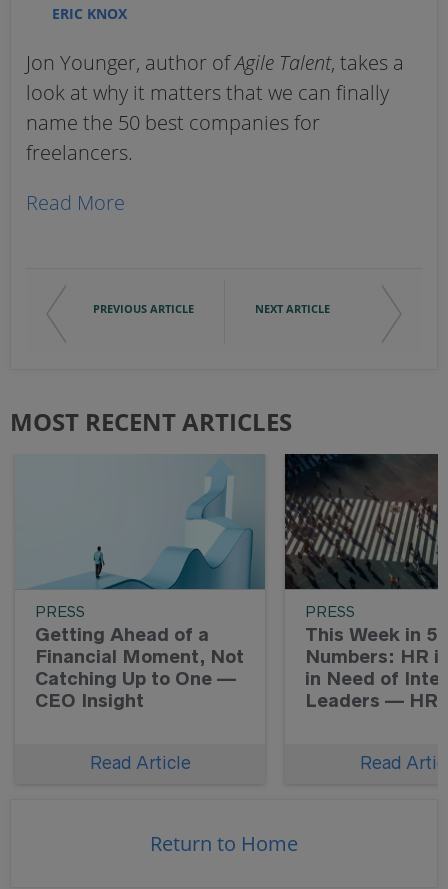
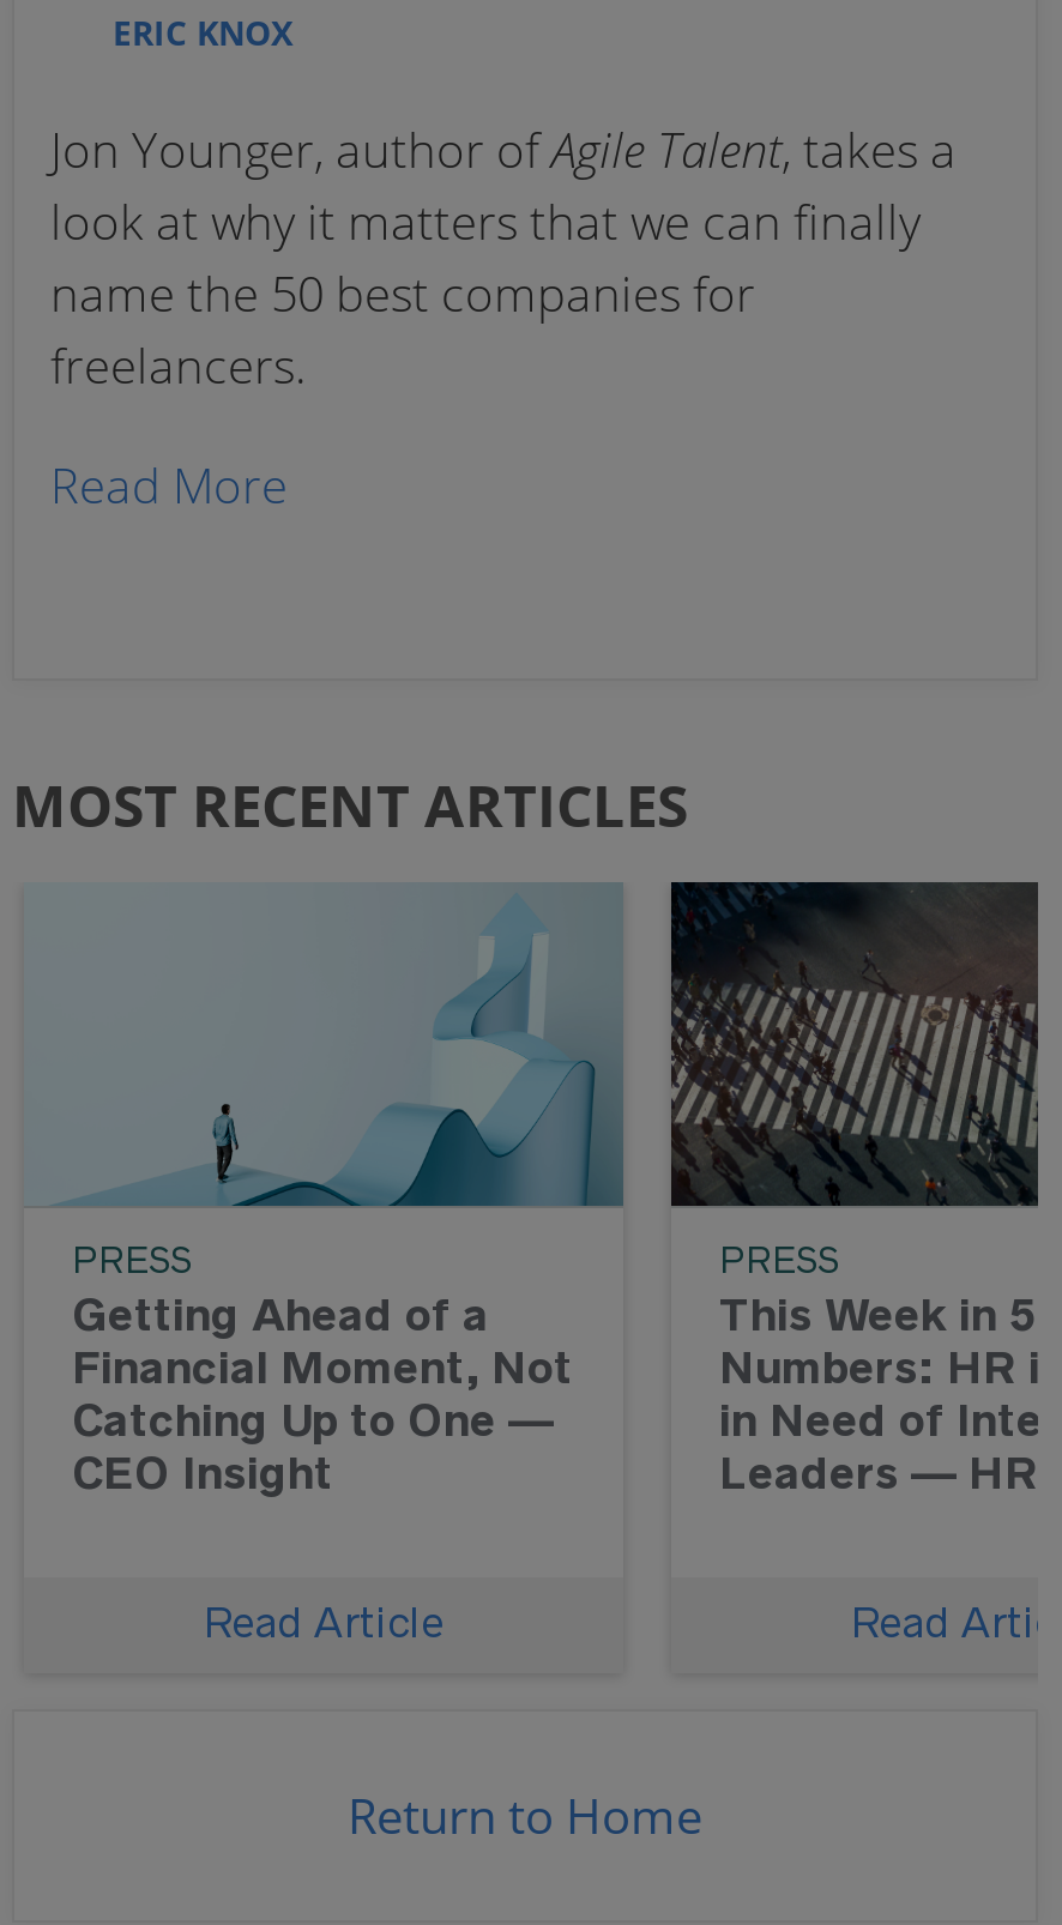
- PREVIOUS ARTICLE
- NEXT ARTICLE
